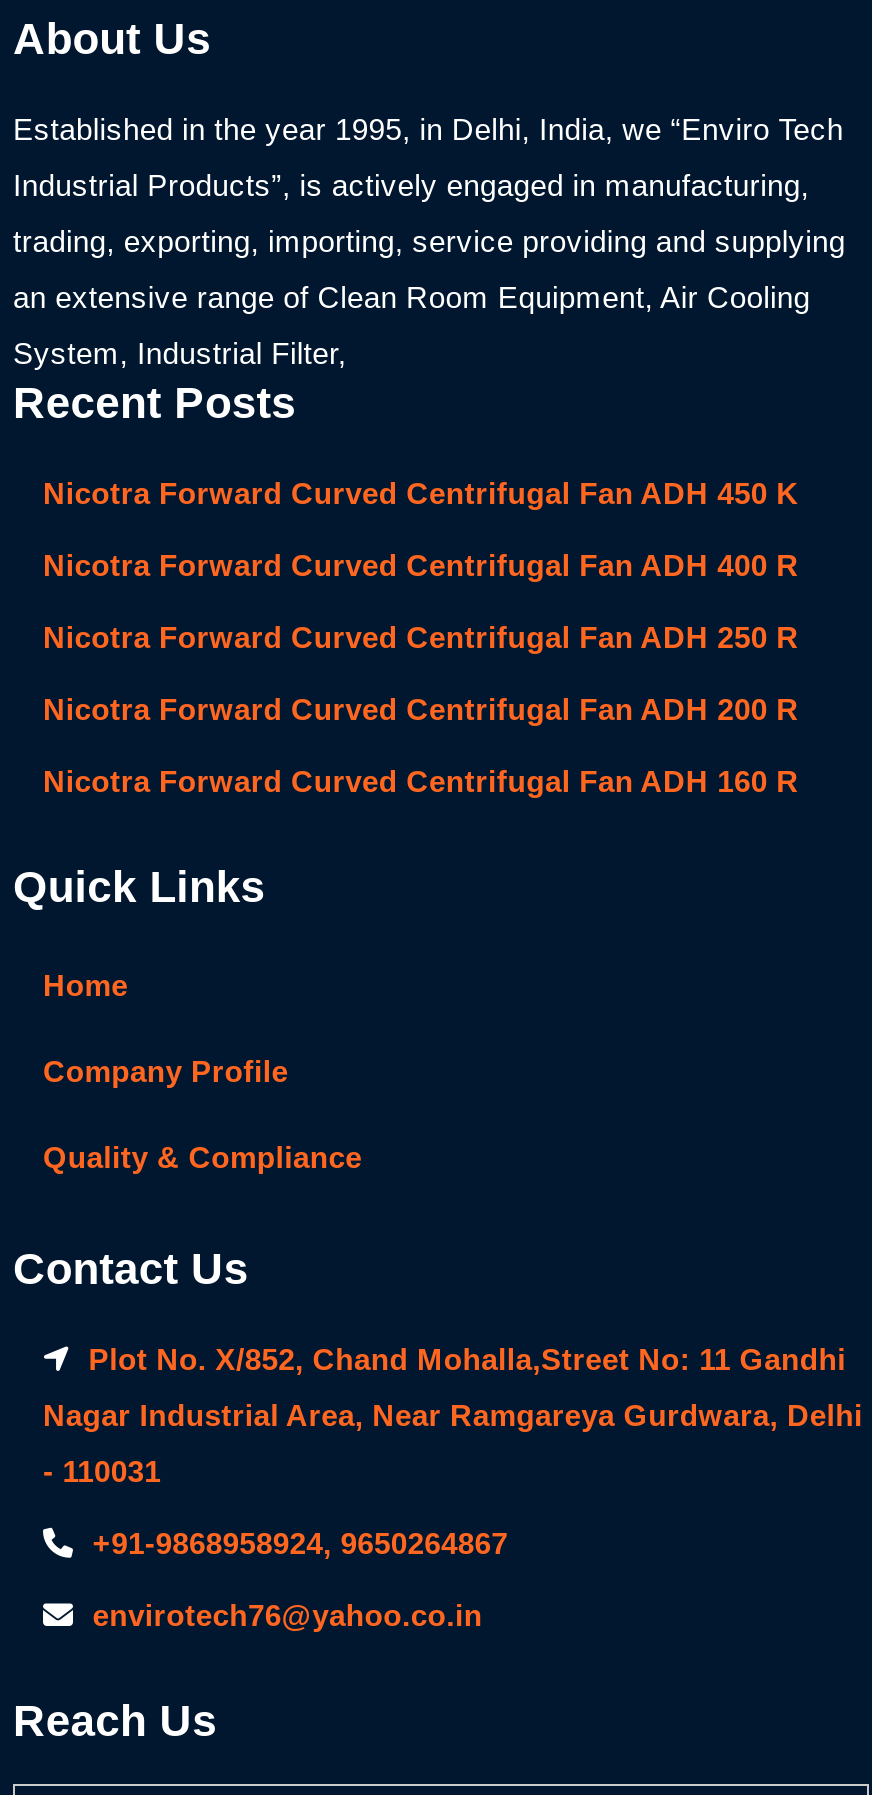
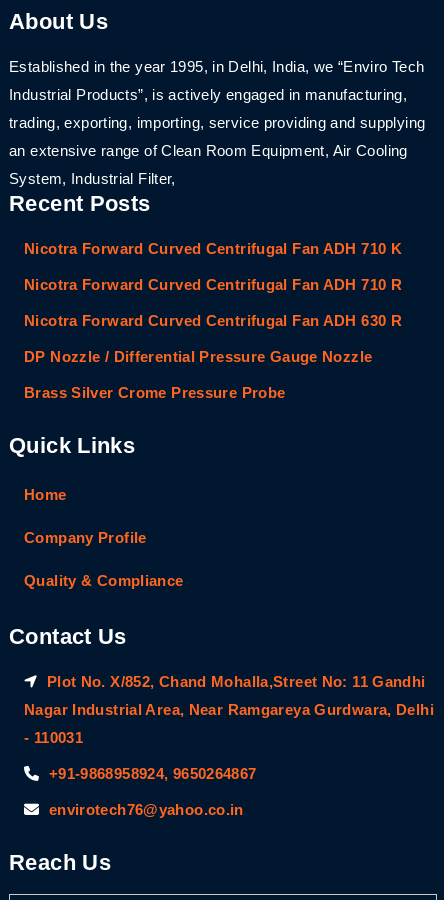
- Nicotra Forward Curved Centrifugal Fan ADH 450 K
+ Nicotra Forward Curved Centrifugal Fan ADH 710 K

- Nicotra Forward Curved Centrifugal Fan ADH 400 R
+ Nicotra Forward Curved Centrifugal Fan ADH 710 R

- Nicotra Forward Curved Centrifugal Fan ADH 250 R
+ Nicotra Forward Curved Centrifugal Fan ADH 630 R

- Nicotra Forward Curved Centrifugal Fan ADH 200 R
+ DP Nozzle / Differential Pressure Gauge Nozzle

- Nicotra Forward Curved Centrifugal Fan ADH 160 R
+ Brass Silver Crome Pressure Probe
